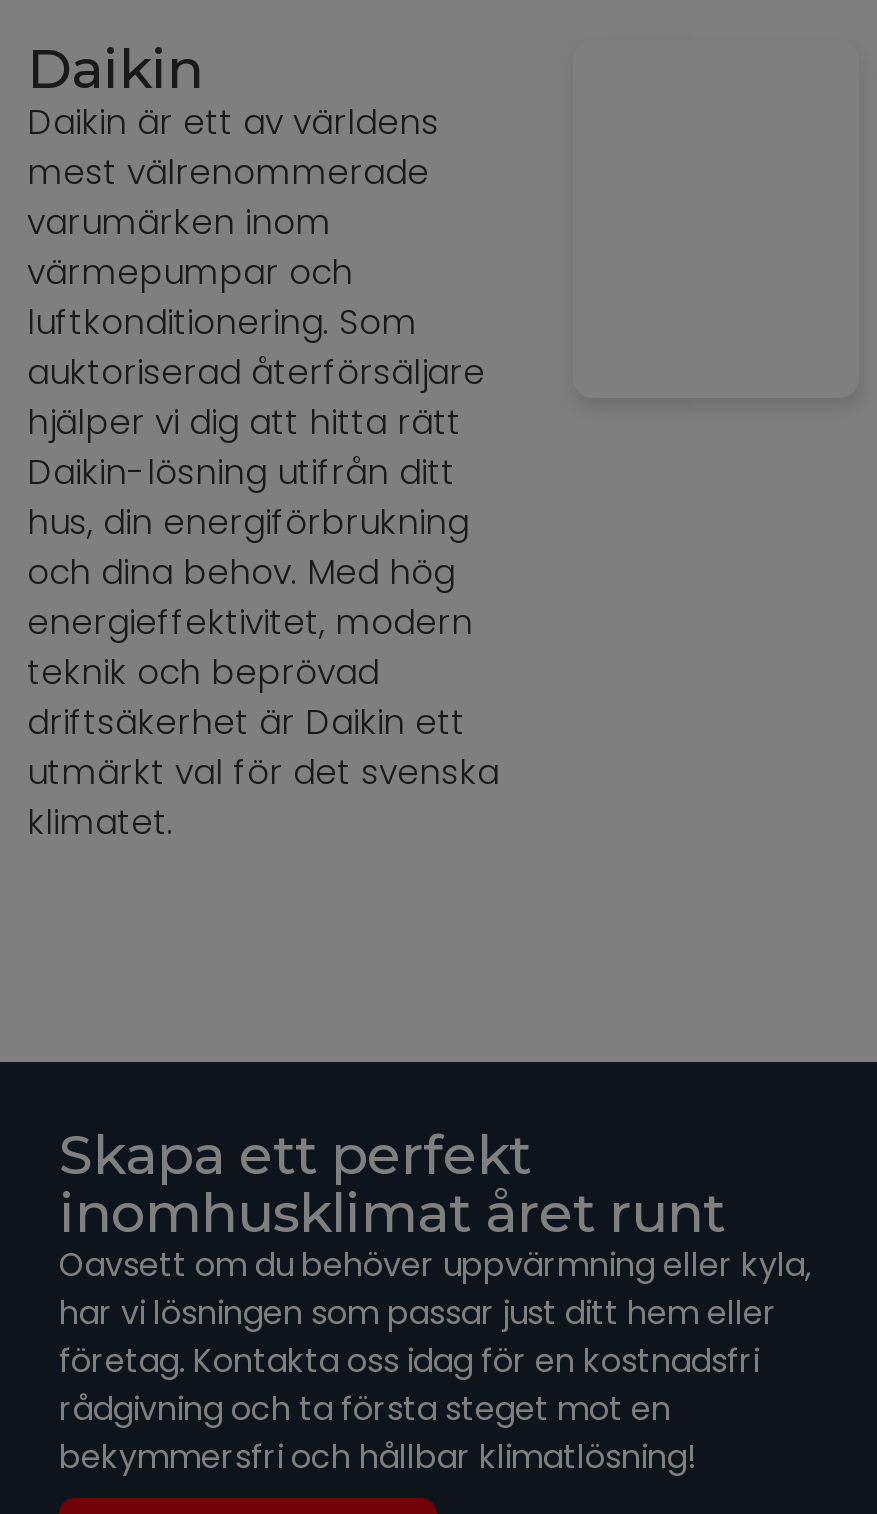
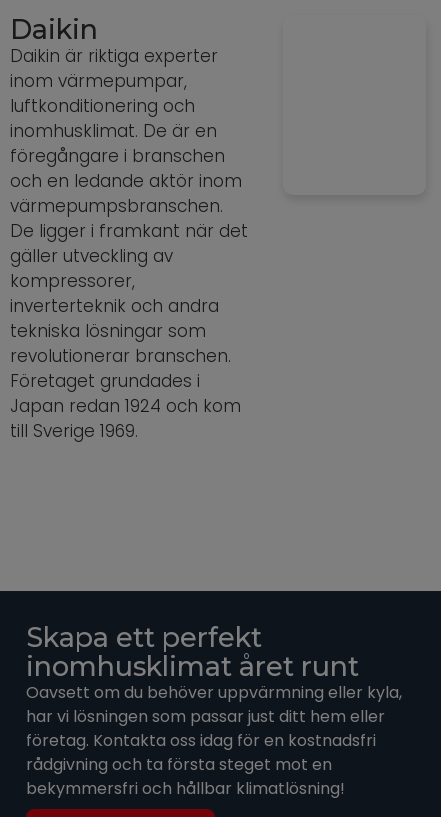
- Daikin är ett av världens
- mest välrenommerade
- varumärken inom
- värmepumpar och
- luftkonditionering. Som
- auktoriserad återförsäljare
- hjälper vi dig att hitta rätt
- Daikin-lösning utifrån ditt
- hus, din energiförbrukning
- och dina behov. Med hög
- energieffektivitet, modern
- teknik och beprövad
- driftsäkerhet är Daikin ett
- utmärkt val för det svenska
- klimatet.
+ Daikin är riktiga experter
+ inom värmepumpar,
+ luftkonditionering och
+ inomhusklimat. De är en
+ föregångare i branschen
+ och en ledande aktör inom
+ värmepumpsbranschen.
+ De ligger i framkant när det
+ gäller utveckling av
+ kompressorer,
+ inverterteknik och andra
+ tekniska lösningar som
+ revolutionerar branschen.
+ Företaget grundades i
+ Japan redan 1924 och kom
+ till Sverige 1969.
